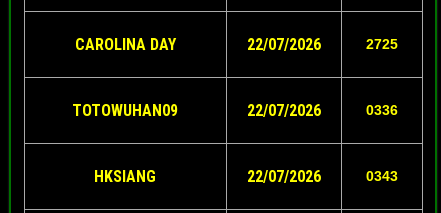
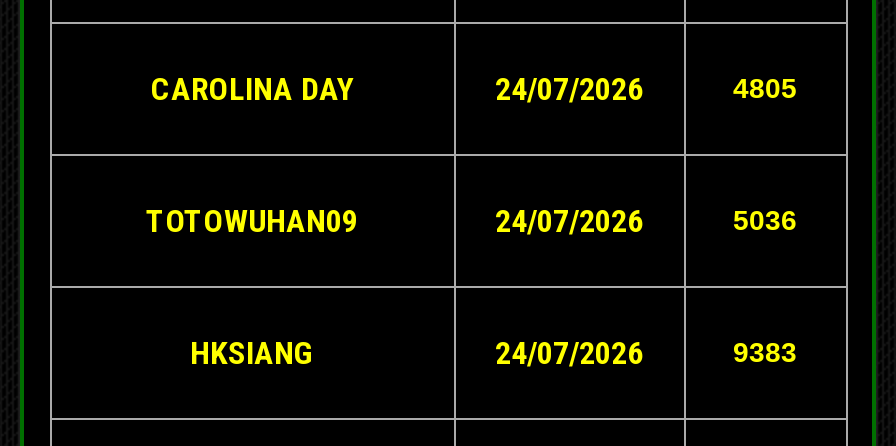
- 22/07/2026
+ 24/07/2026

- 2725
+ 4805

- 22/07/2026
+ 24/07/2026

- 0336
+ 5036

- 22/07/2026
+ 24/07/2026

- 0343
+ 9383
